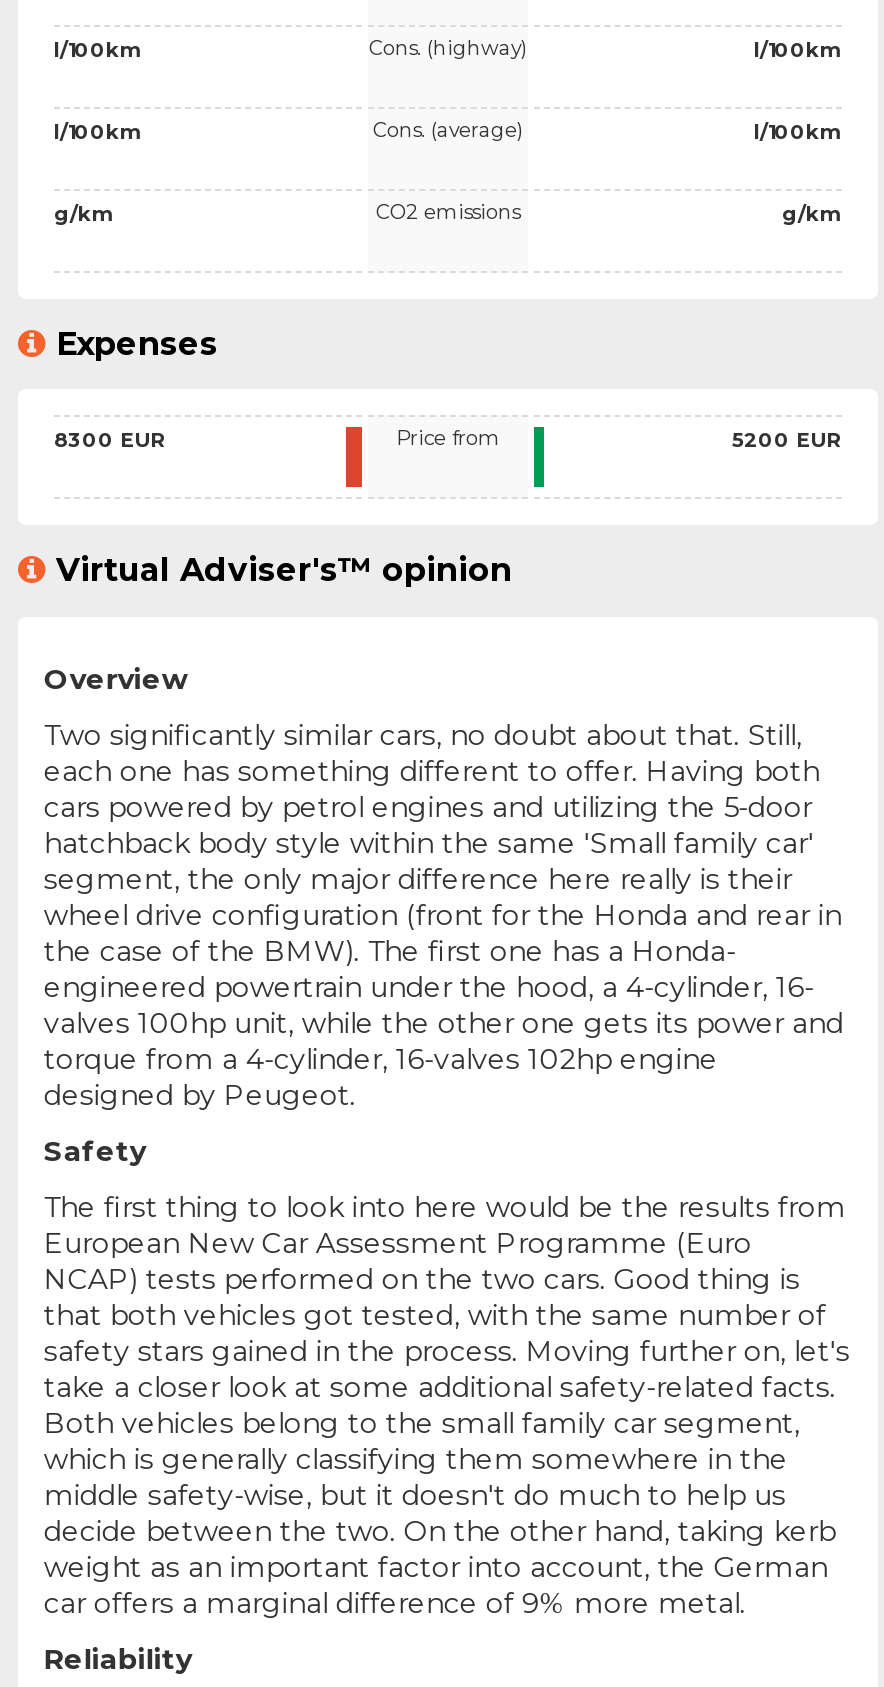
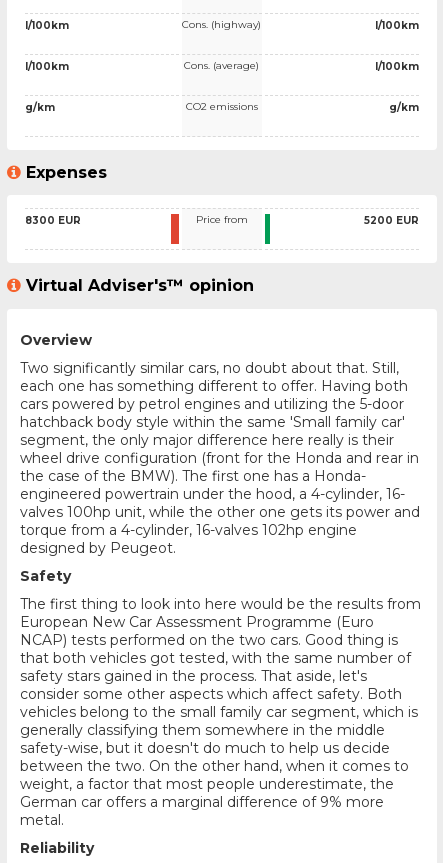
- safety stars gained in the process. Moving further on, let's
- take a closer look at some additional safety-related facts.
- Both vehicles belong to the small family car segment,
- which is generally classifying them somewhere in the
- middle safety-wise, but it doesn't do much to help us
- decide between the two. On the other hand, taking kerb
- weight as an important factor into account, the German
- car offers a marginal difference of 9% more metal.
+ safety stars gained in the process. That aside, let's
+ consider some other aspects which affect safety. Both
+ vehicles belong to the small family car segment, which is
+ generally classifying them somewhere in the middle
+ safety-wise, but it doesn't do much to help us decide
+ between the two. On the other hand, when it comes to
+ weight, a factor that most people underestimate, the
+ German car offers a marginal difference of 9% more
+ metal.
